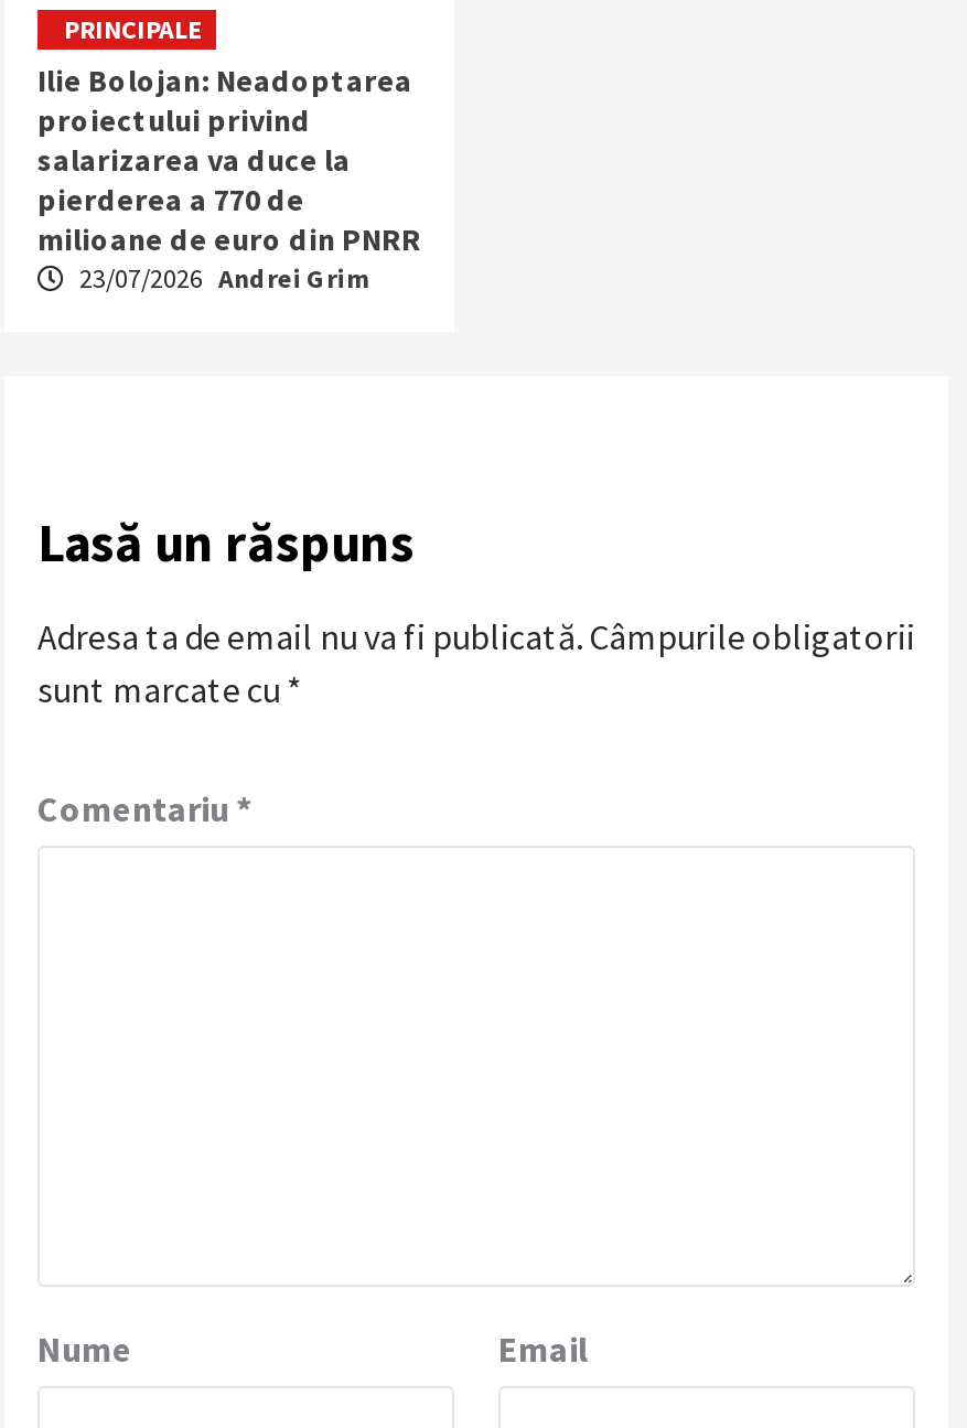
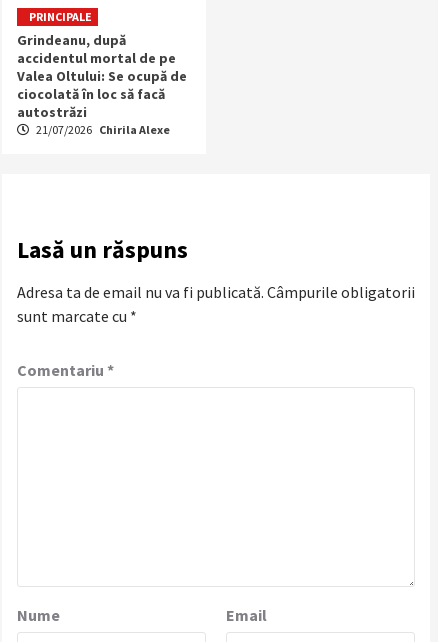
- Ilie Bolojan: Neadoptarea
- proiectului privind
- salarizarea va duce la
- pierderea a 770 de
- milioane de euro din PNRR
- 23/07/2026 Andrei Grim
+ Grindeanu, după
+ accidentul mortal de pe
+ Valea Oltului: Se ocupă de
+ ciocolată în loc să facă
+ autostrăzi
+ 21/07/2026 Chirila Alexe
